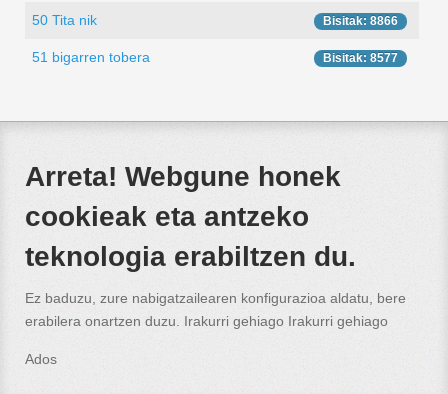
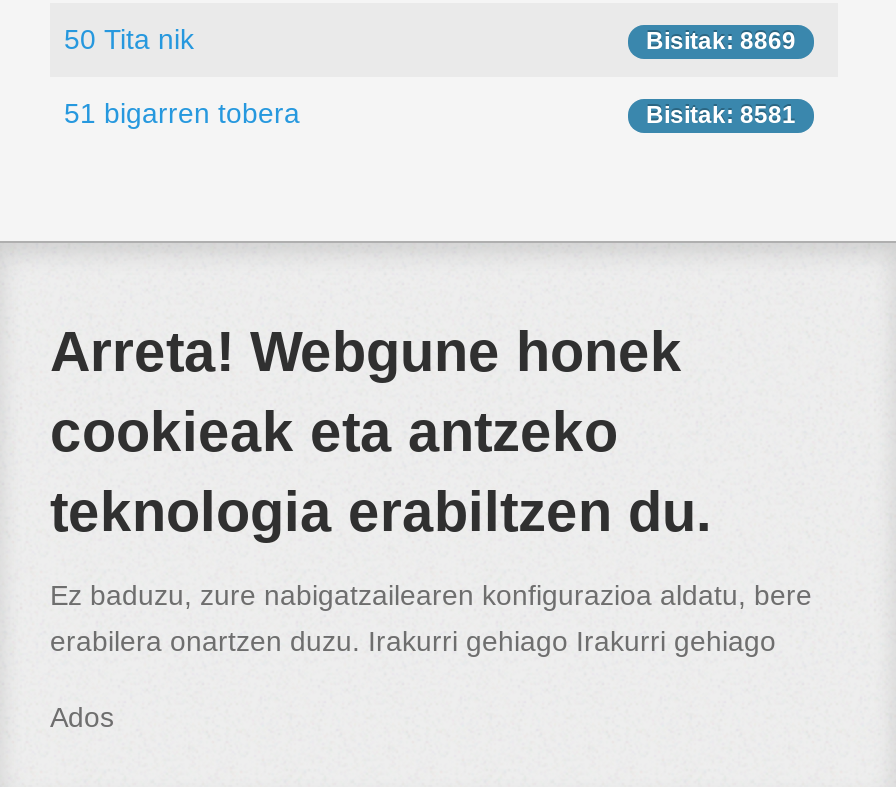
- Bisitak: 8866
+ Bisitak: 8869

- Bisitak: 8577
+ Bisitak: 8581
